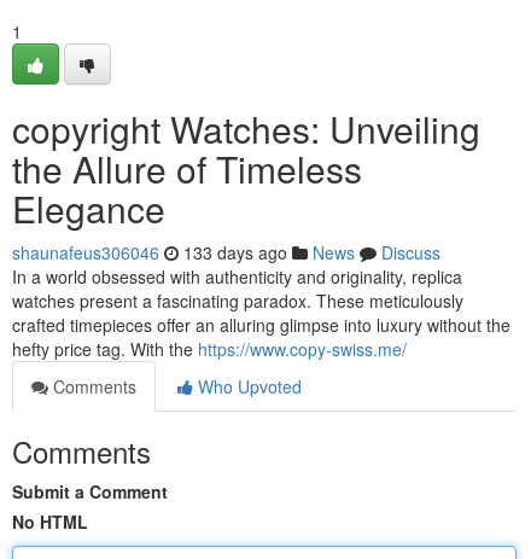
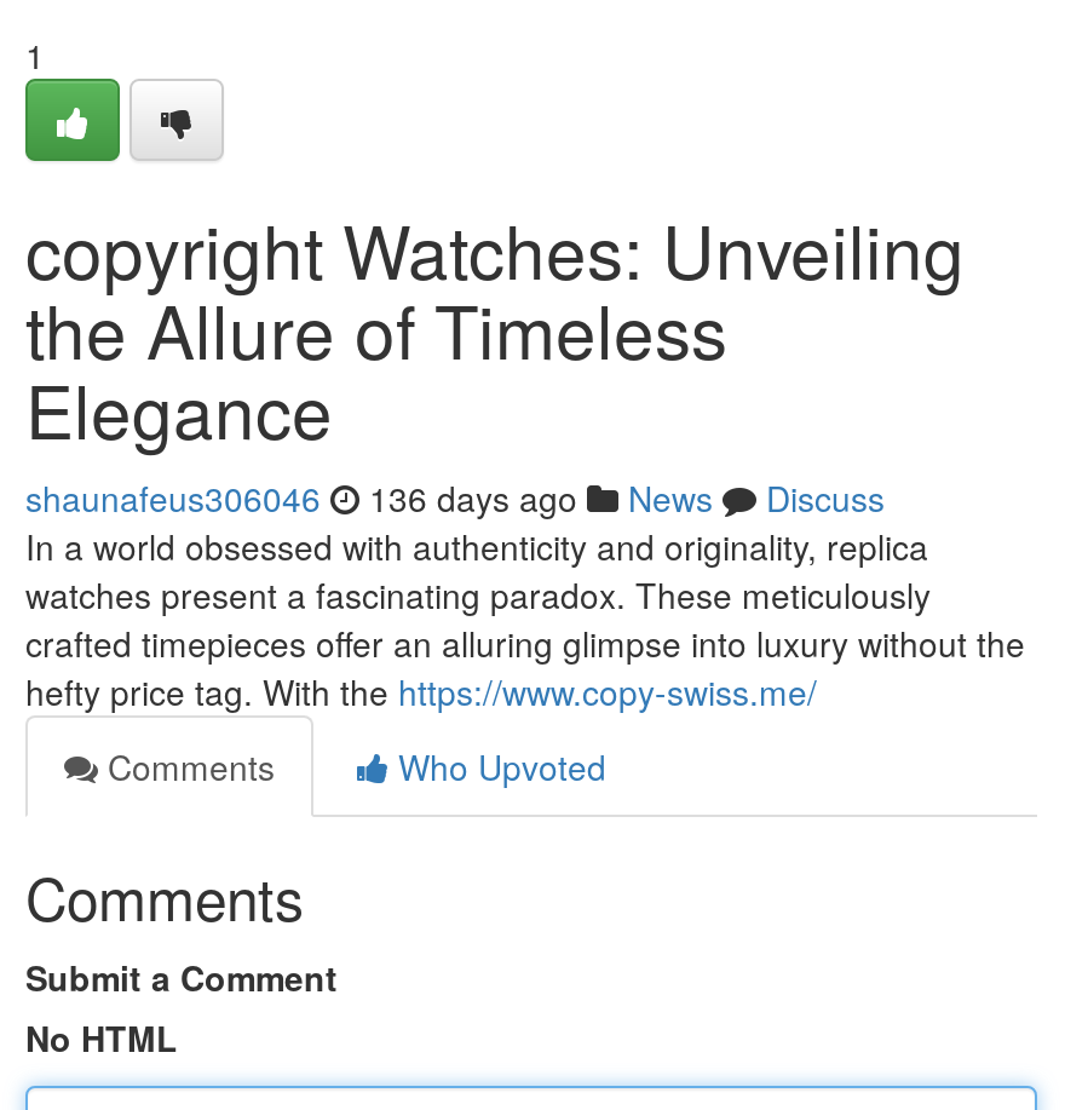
- shaunafeus306046 133 days ago News Discuss
+ shaunafeus306046 136 days ago News Discuss
